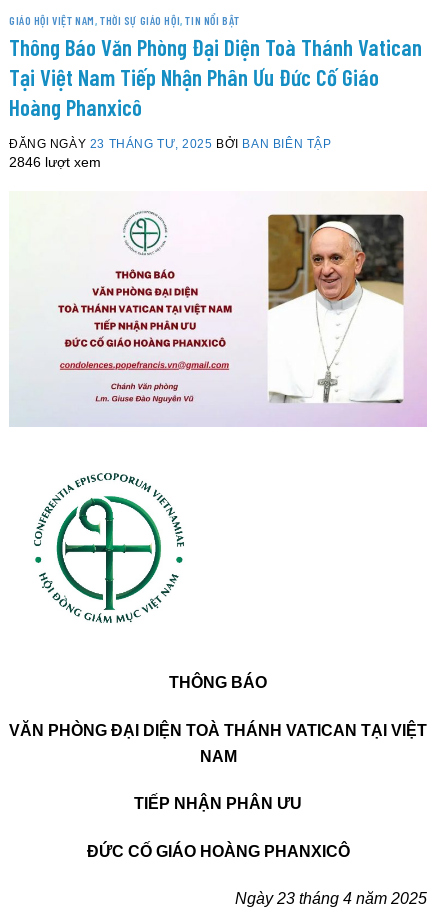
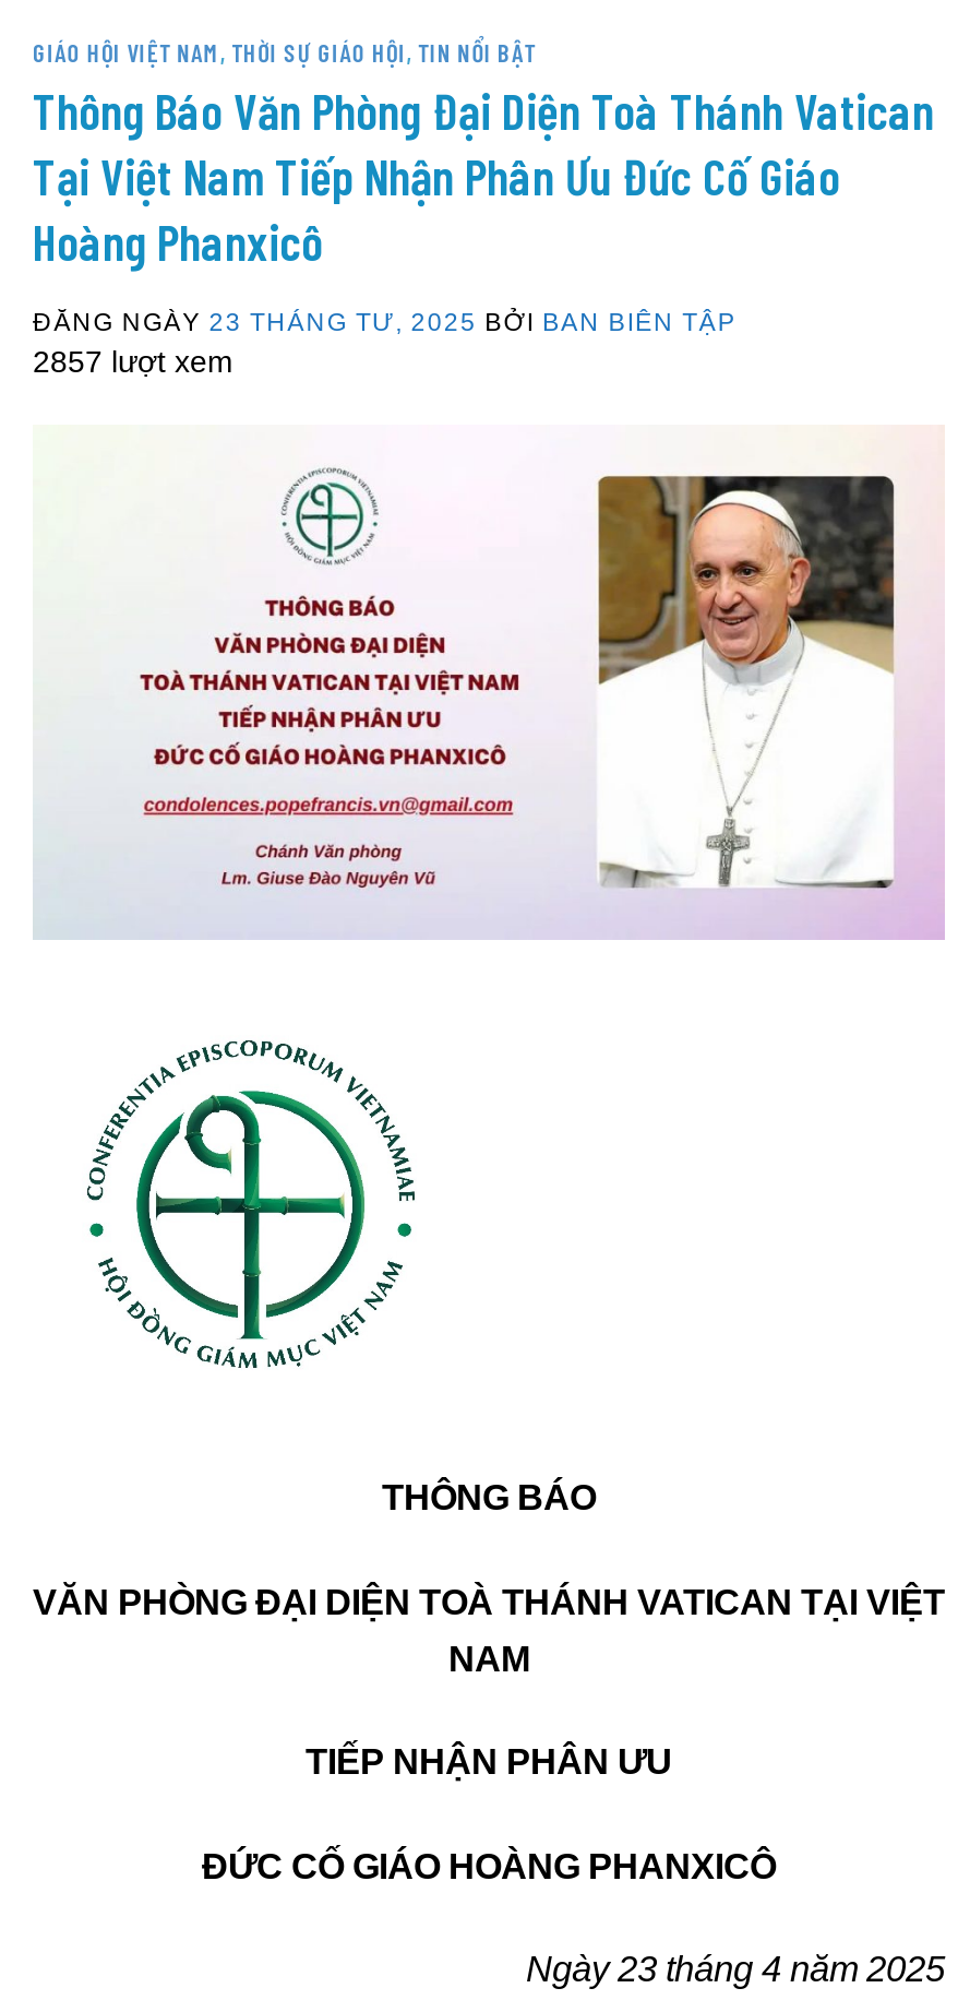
- 2846 lượt xem
+ 2857 lượt xem
